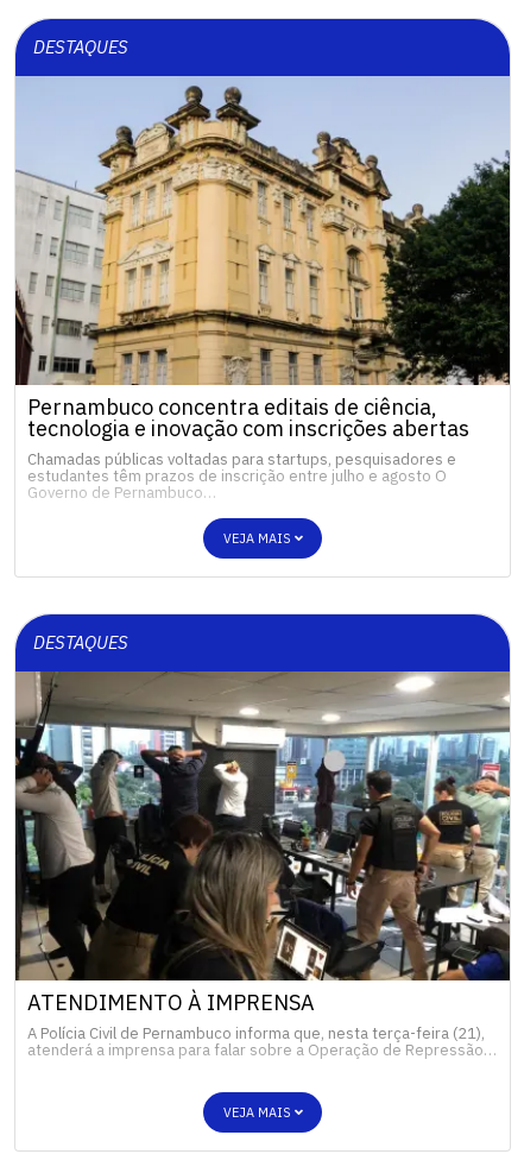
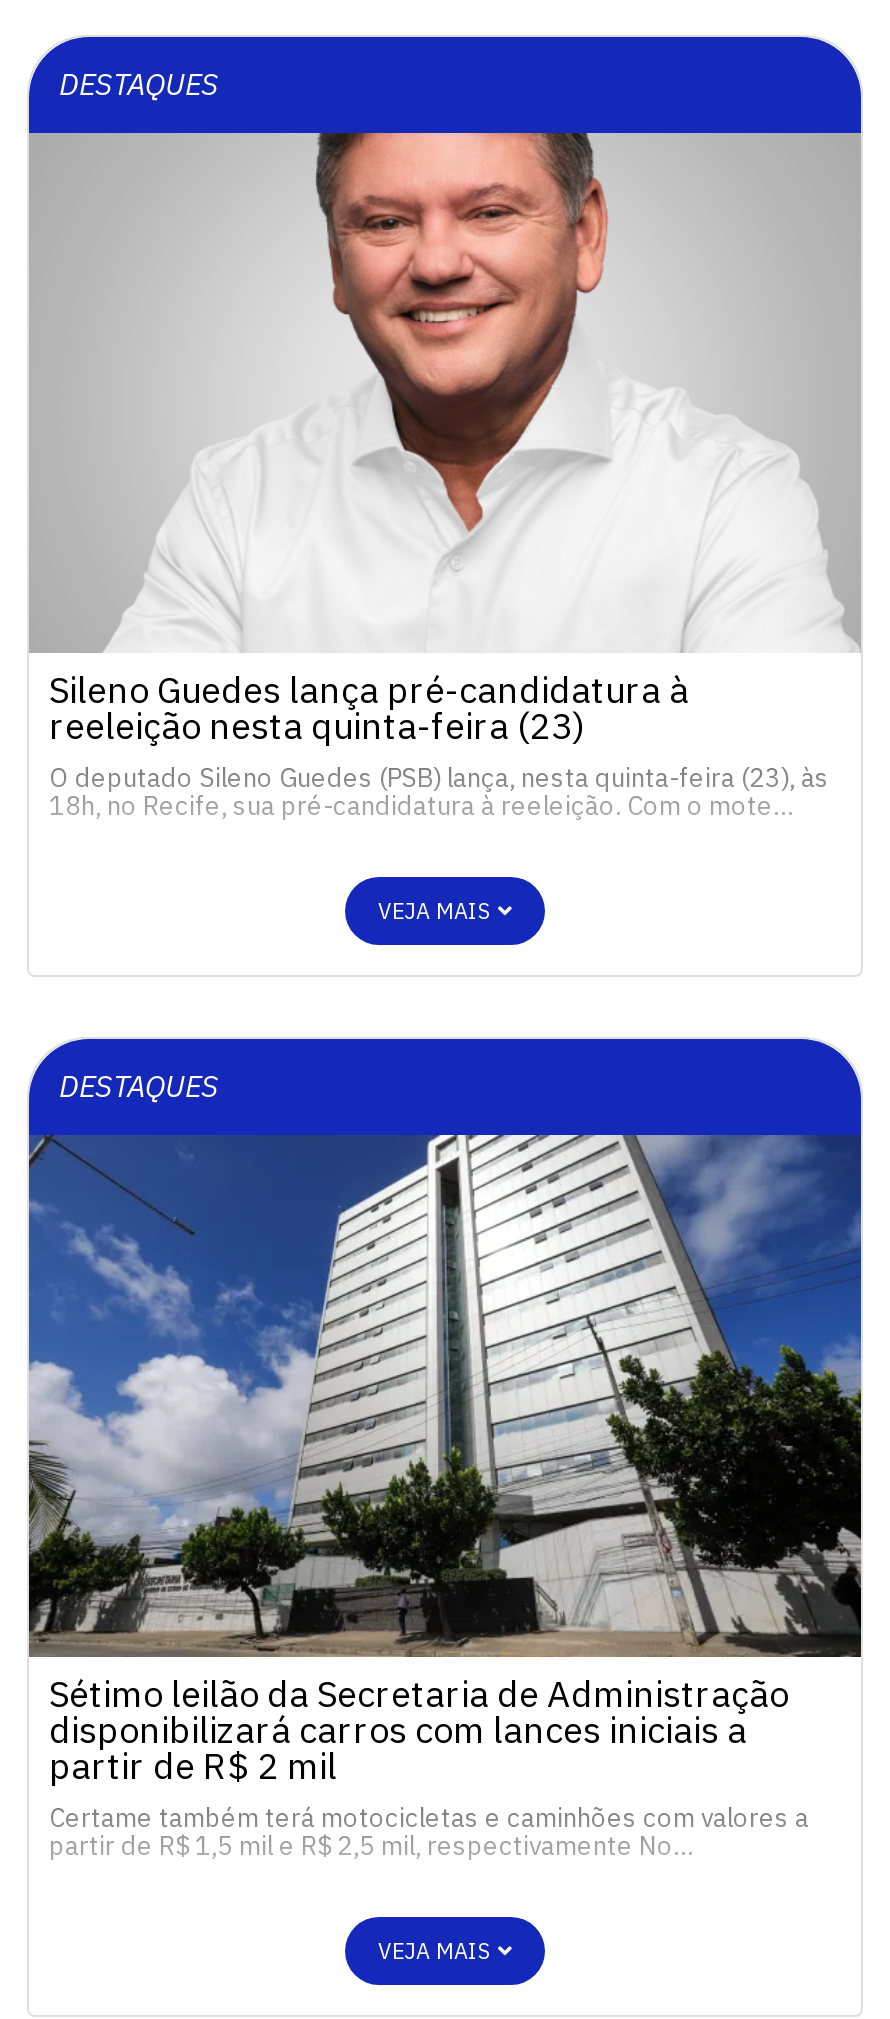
- [image]
- Pernambuco concentra editais de ciência,
- tecnologia e inovação com inscrições abertas
- Chamadas públicas voltadas para startups, pesquisadores e
- estudantes têm prazos de inscrição entre julho e agosto O
- Governo de Pernambuco…
+ [image]
+ Sileno Guedes lança pré-candidatura à
+ reeleição nesta quinta-feira (23)
+ O deputado Sileno Guedes (PSB) lança, nesta quinta-feira (23), às
+ 18h, no Recife, sua pré-candidatura à reeleição. Com o mote…

- [image]
- ATENDIMENTO À IMPRENSA
- A Polícia Civil de Pernambuco informa que, nesta terça-feira (21),
- atenderá a imprensa para falar sobre a Operação de Repressão…
+ [image]
+ Sétimo leilão da Secretaria de Administração
+ disponibilizará carros com lances iniciais a
+ partir de R$ 2 mil
+ Certame também terá motocicletas e caminhões com valores a
+ partir de R$ 1,5 mil e R$ 2,5 mil, respectivamente No…
